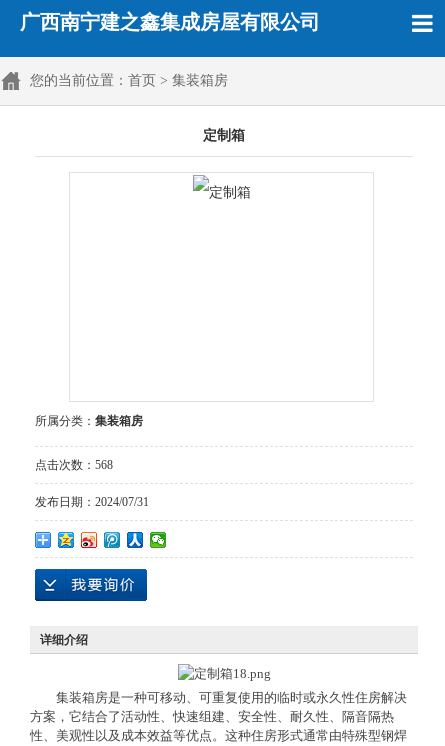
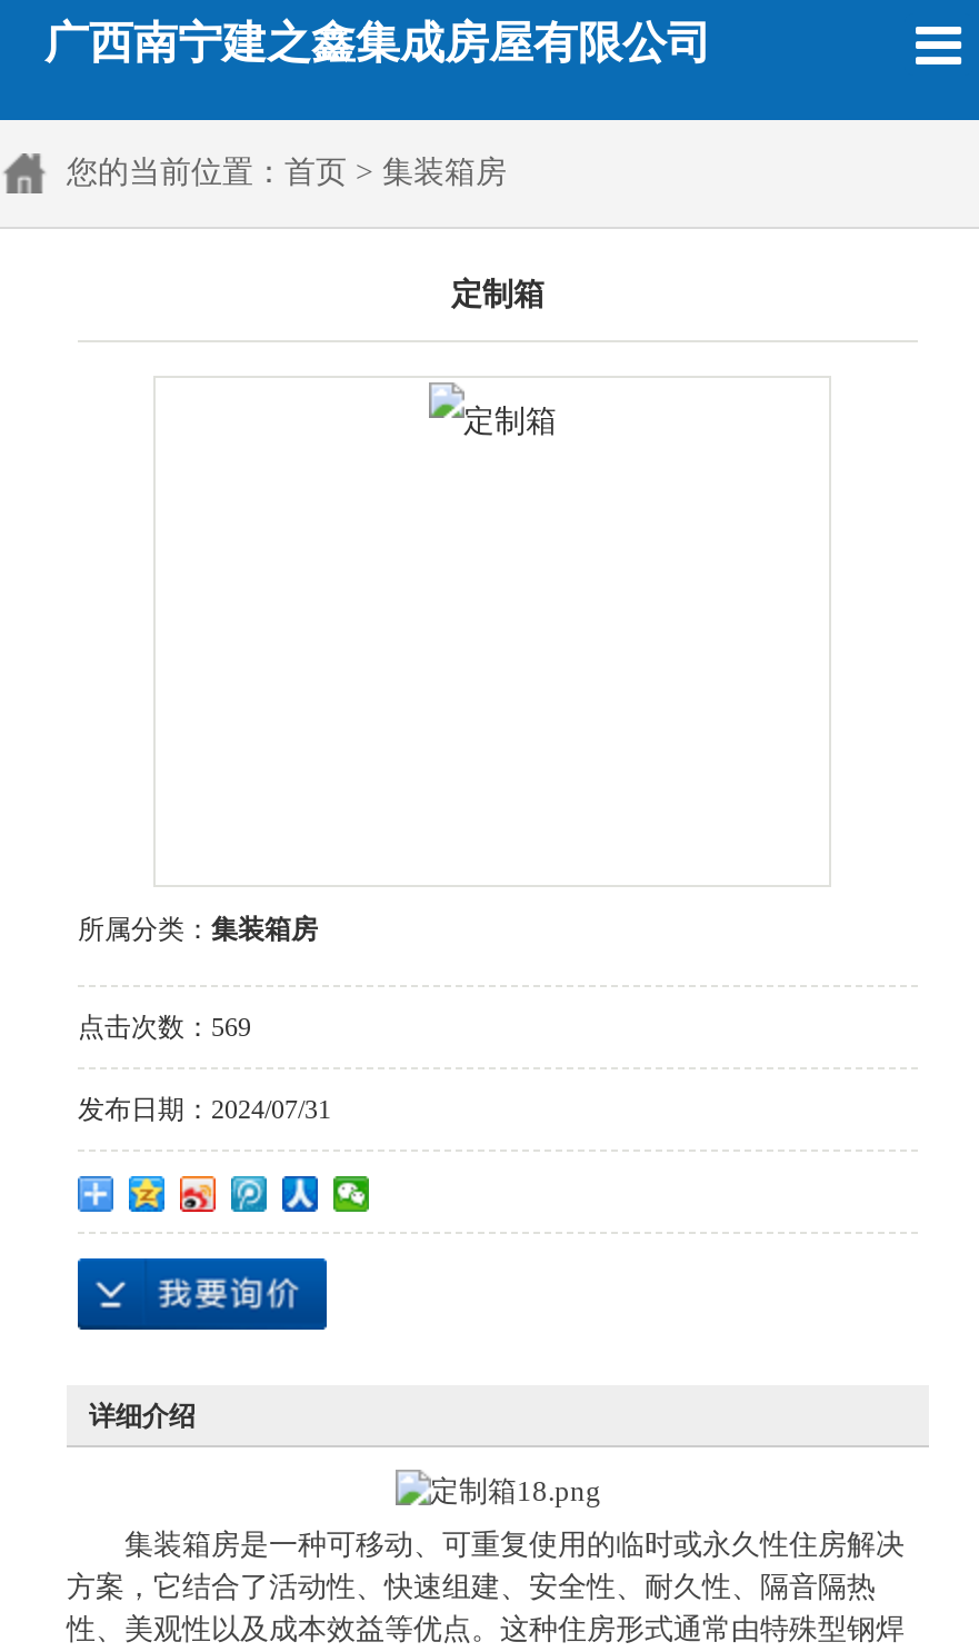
- 点击次数：568
+ 点击次数：569
